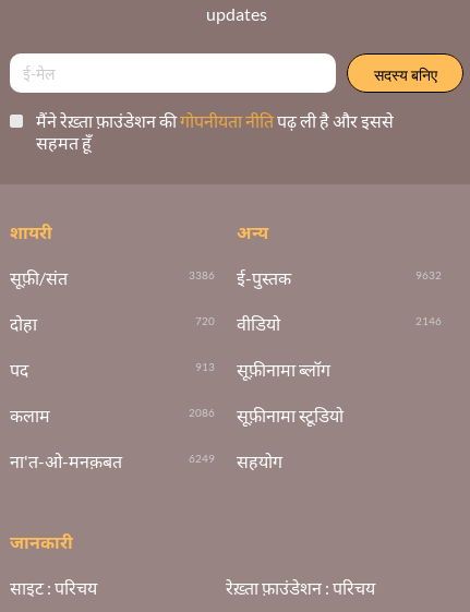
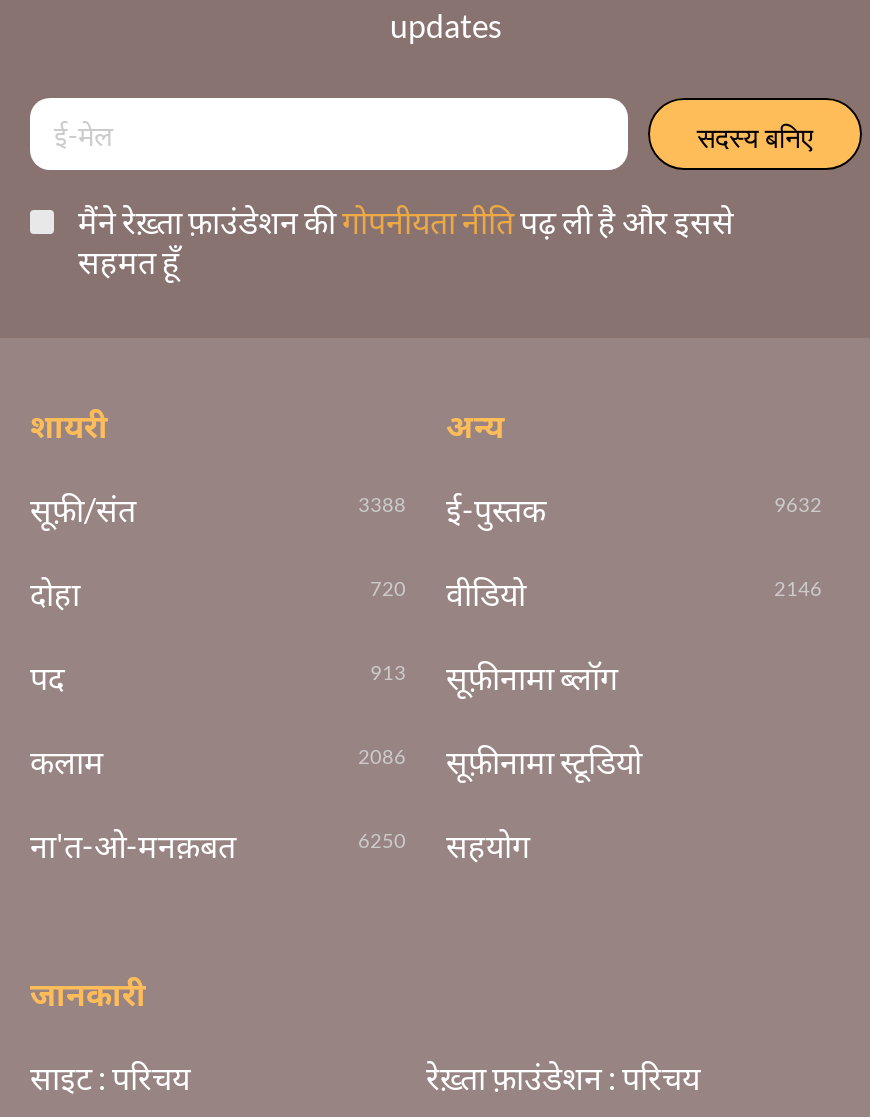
- 3386 ई-पुस्तक
+ 3388 ई-पुस्तक

- 6249 सहयोग
+ 6250 सहयोग
